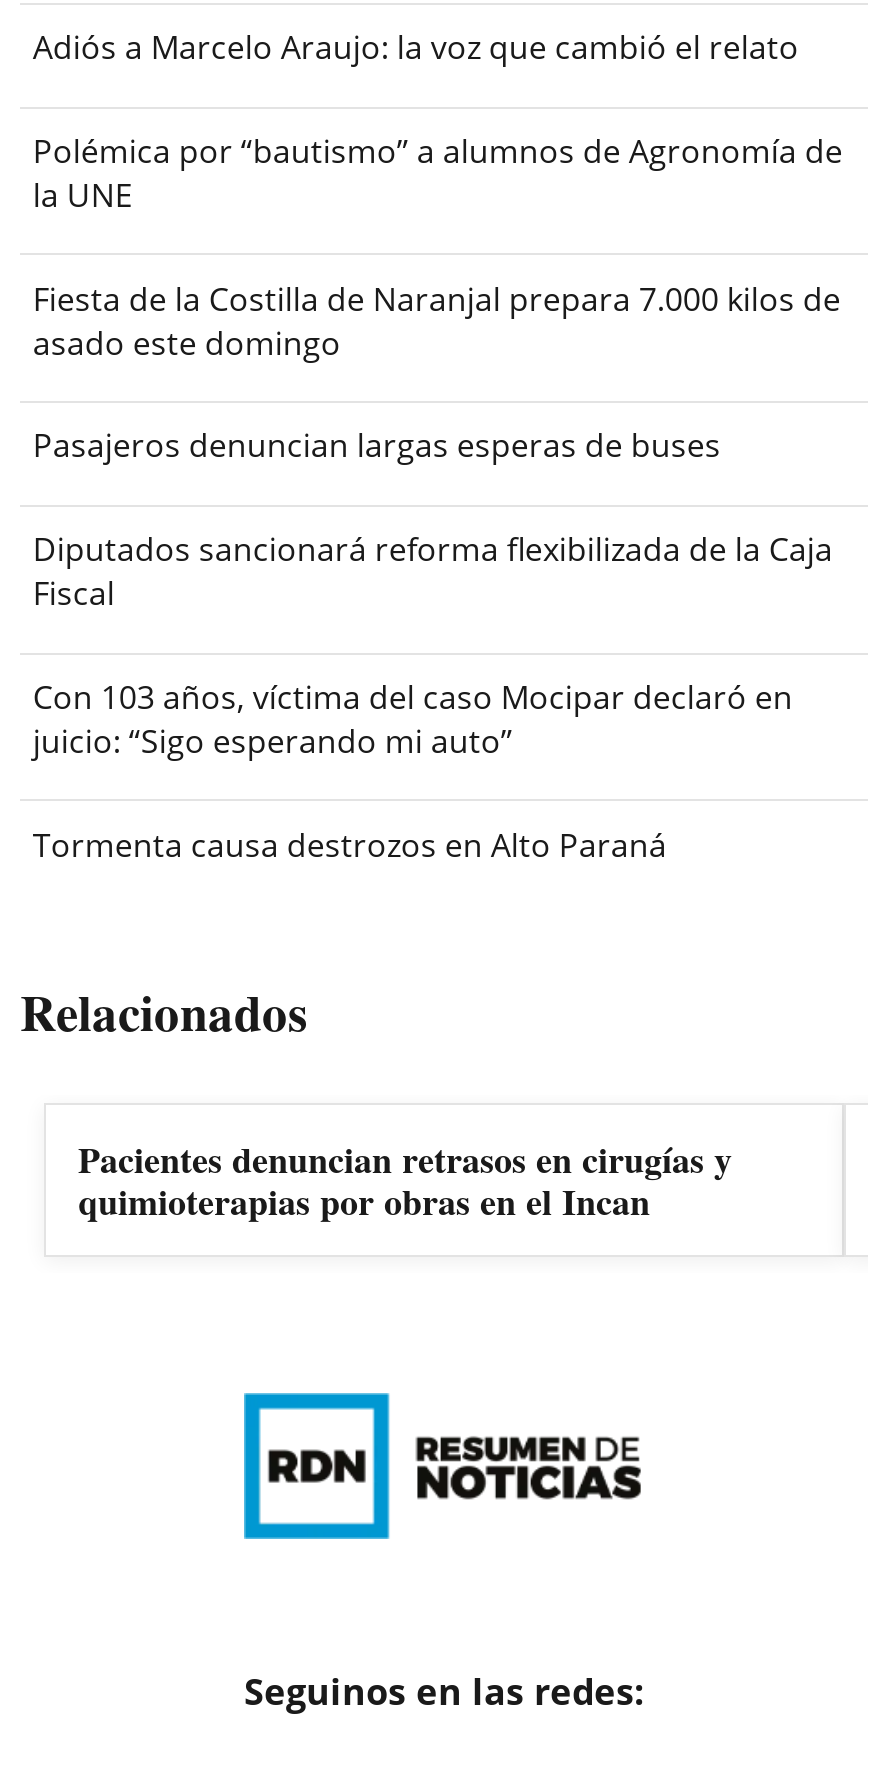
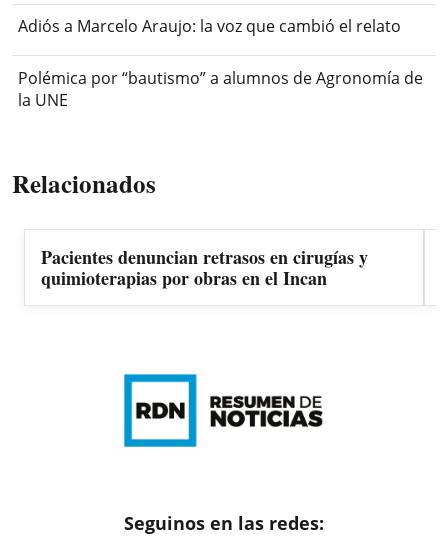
- Fiesta de la Costilla de Naranjal prepara 7.000 kilos de
- asado este domingo
- Pasajeros denuncian largas esperas de buses
- Diputados sancionará reforma flexibilizada de la Caja
- Fiscal
- Con 103 años, víctima del caso Mocipar declaró en
- juicio: “Sigo esperando mi auto”
- Tormenta causa destrozos en Alto Paraná
